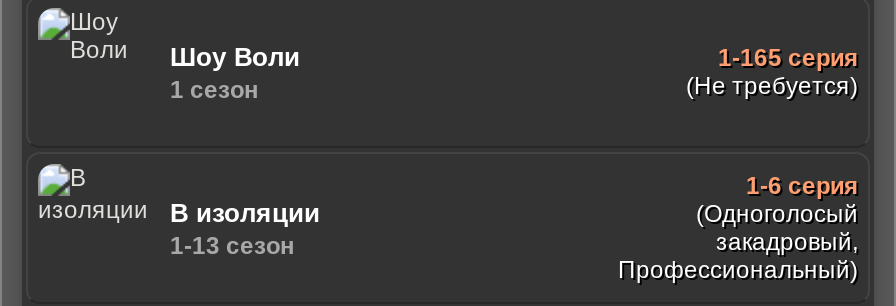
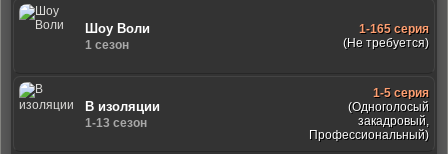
- 1-6 серия
+ 1-5 серия
